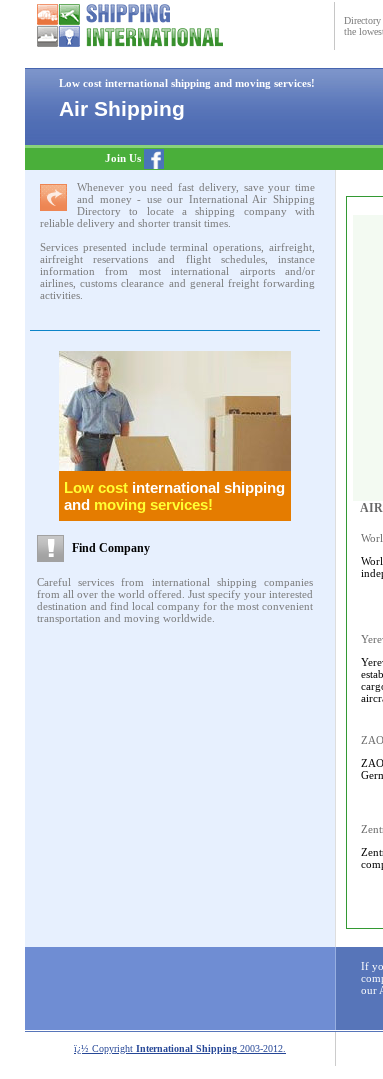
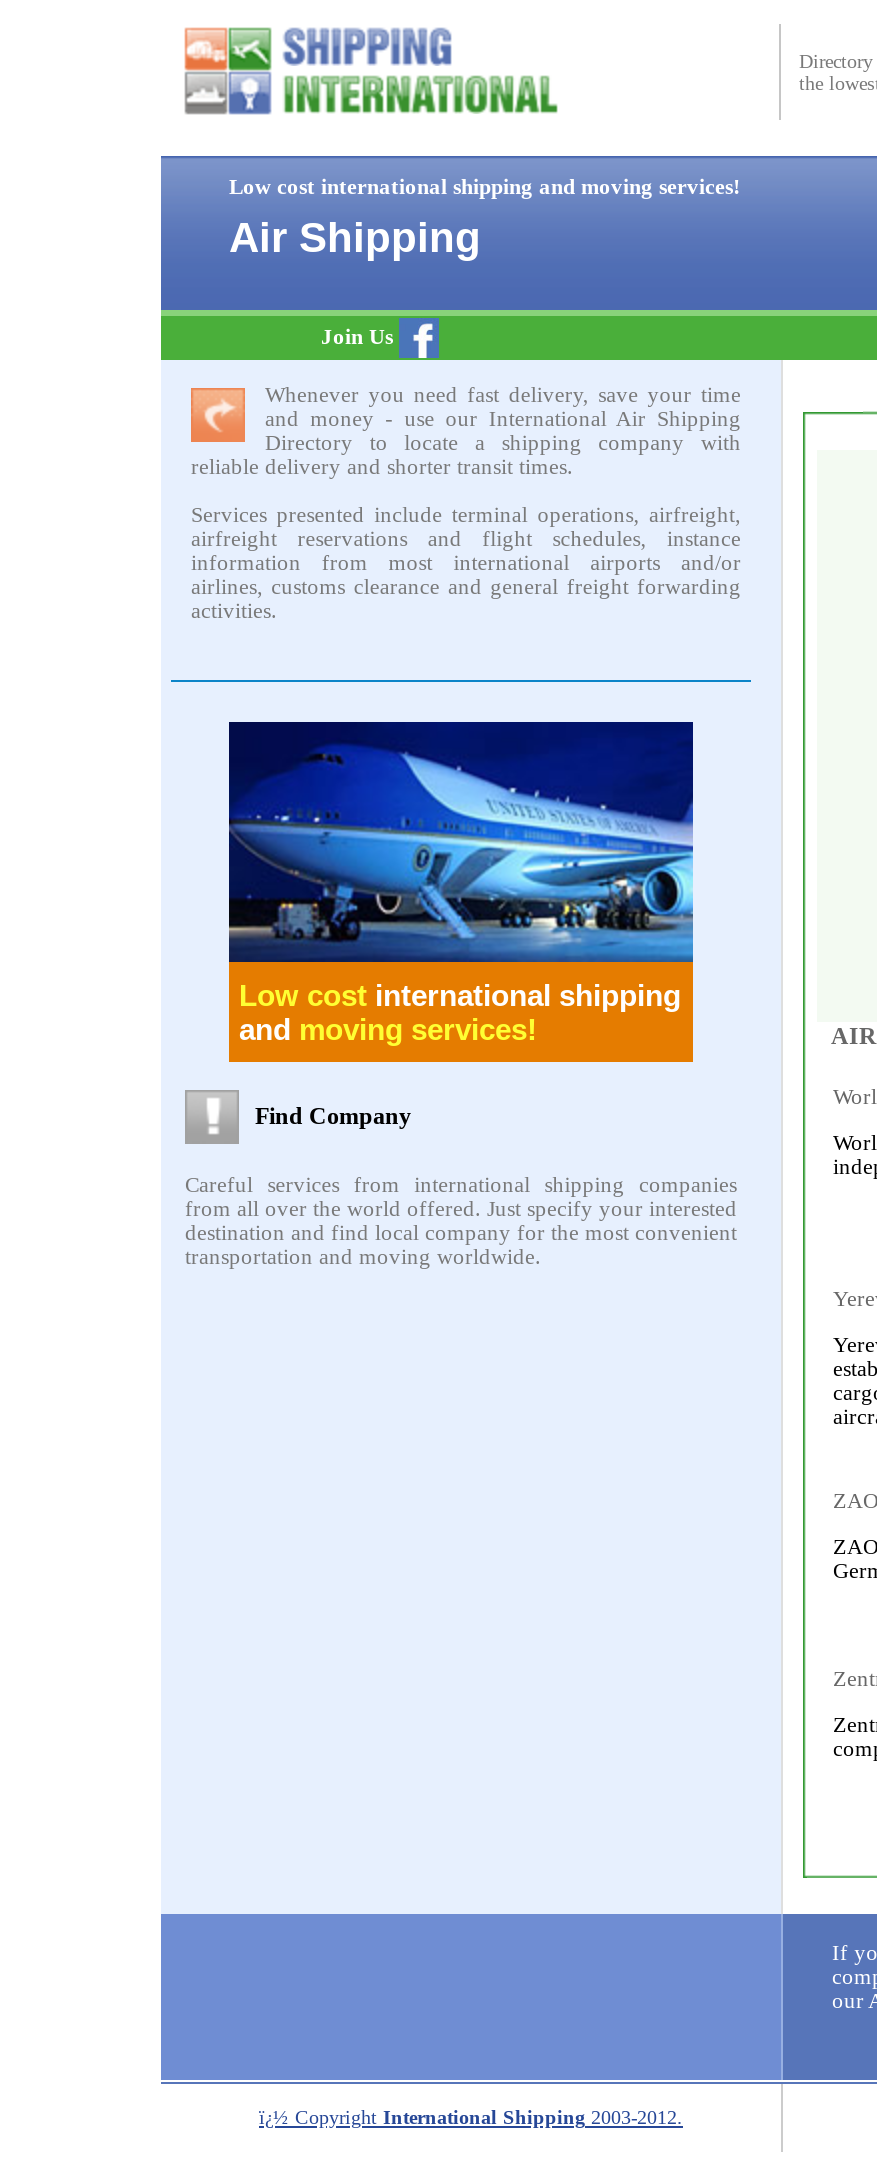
- [image]
+ [image]
